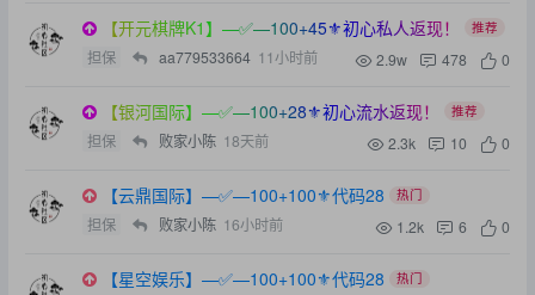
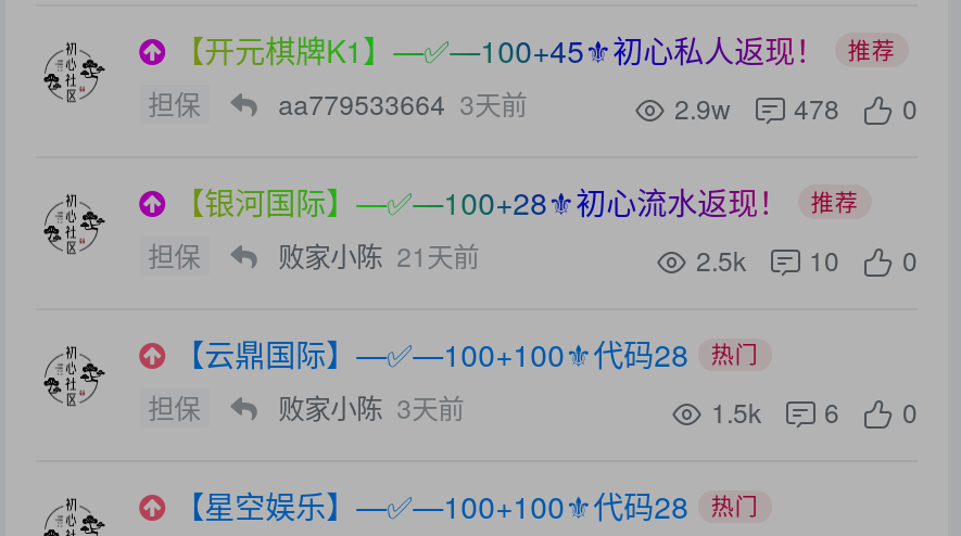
- aa779533664 11小时前
+ aa779533664 3天前

- 败家小陈 18天前
- 2.3k
+ 败家小陈 21天前
+ 2.5k

- 败家小陈 16小时前
- 1.2k
+ 败家小陈 3天前
+ 1.5k
